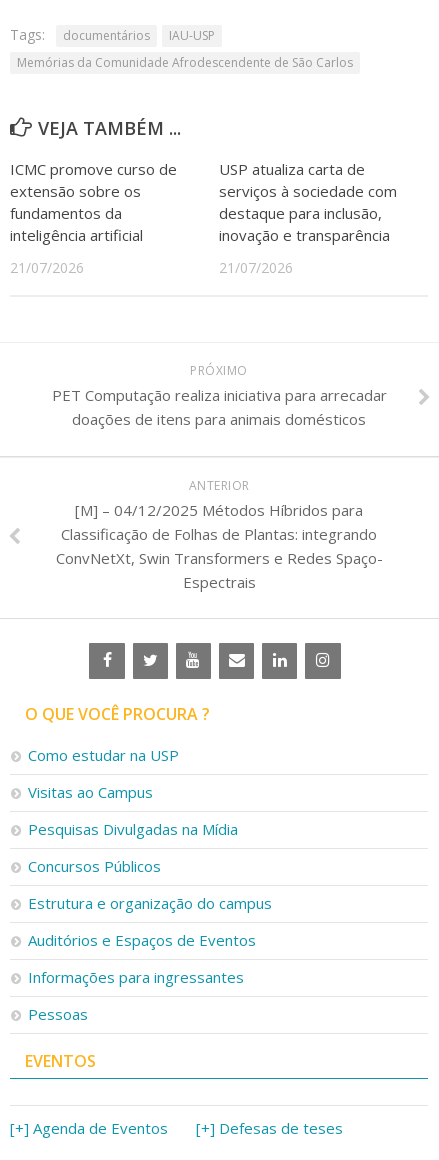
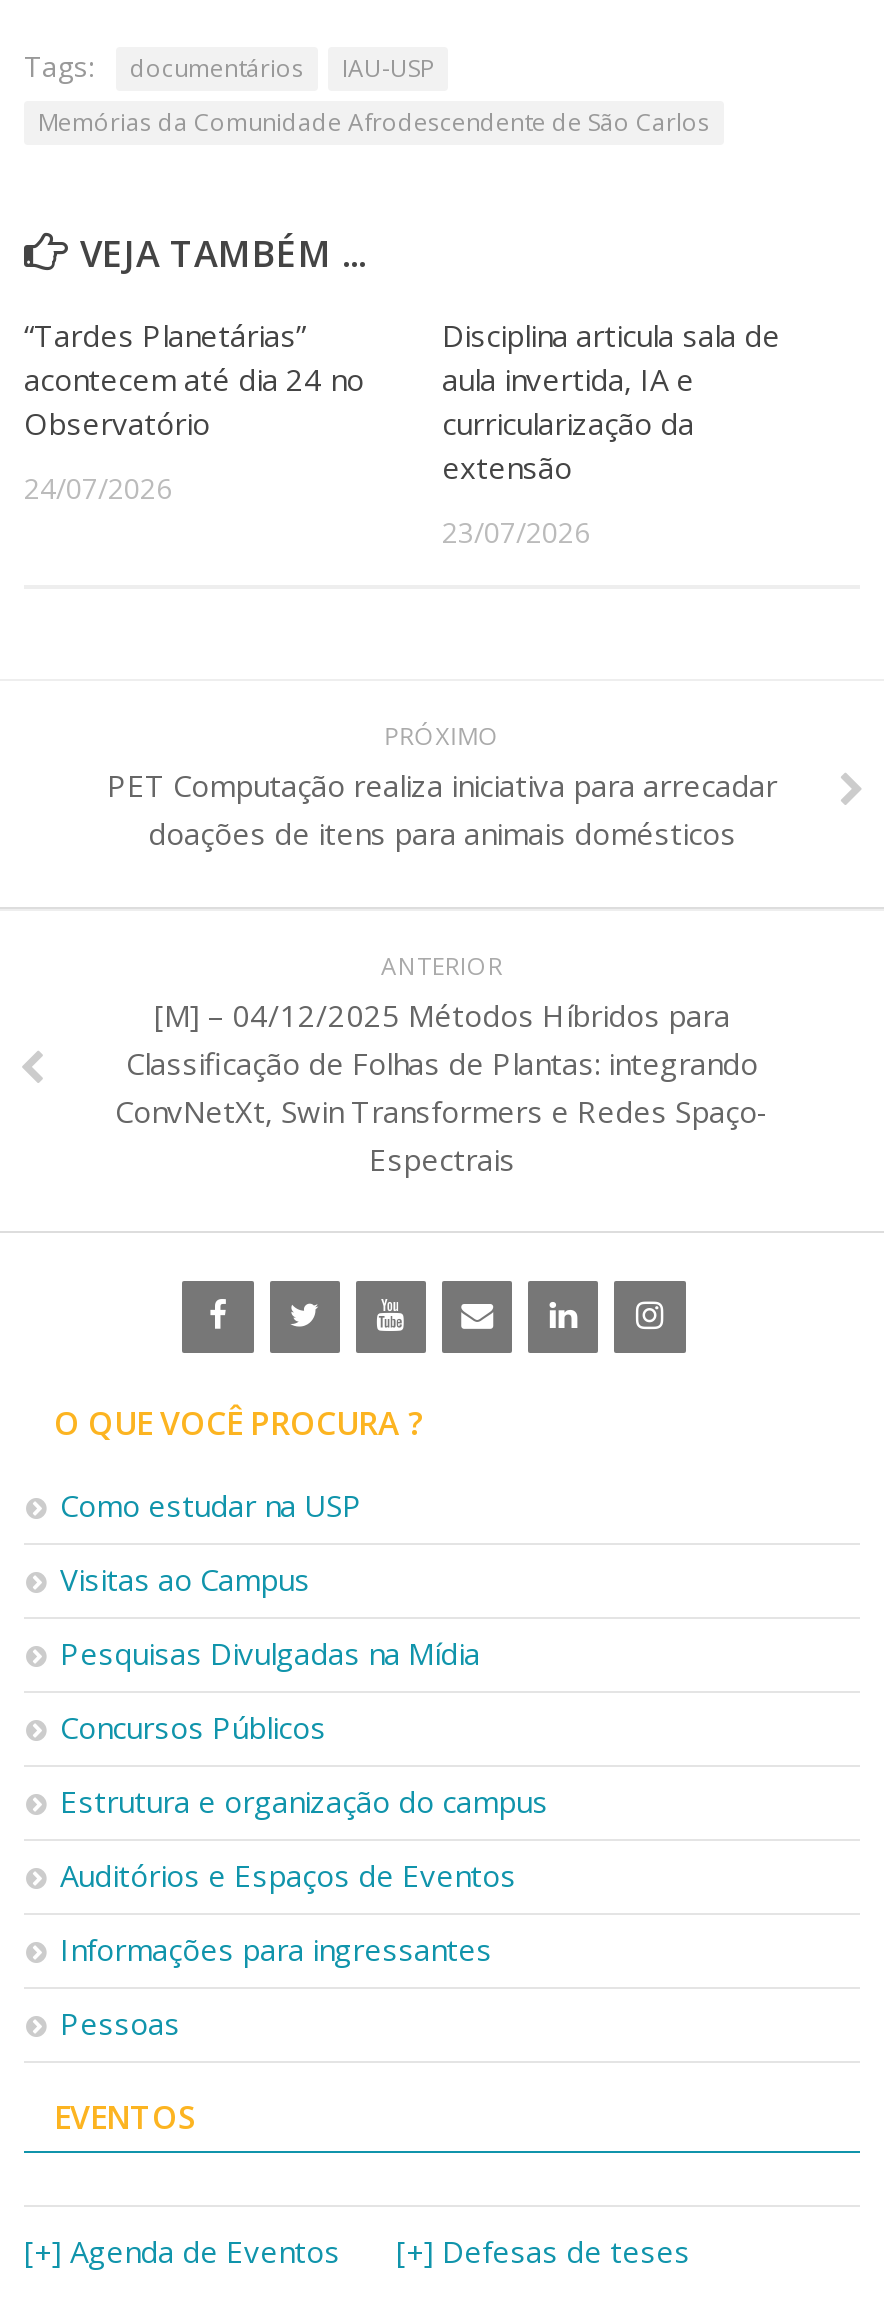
- ICMC promove curso de
- extensão sobre os
- fundamentos da
- inteligência artificial
+ “Tardes Planetárias”
+ acontecem até dia 24 no
+ Observatório

- USP atualiza carta de
- serviços à sociedade com
- destaque para inclusão,
- inovação e transparência
+ Disciplina articula sala de
+ aula invertida, IA e
+ curricularização da
+ extensão

- 21/07/2026
+ 24/07/2026

- 21/07/2026
+ 23/07/2026
